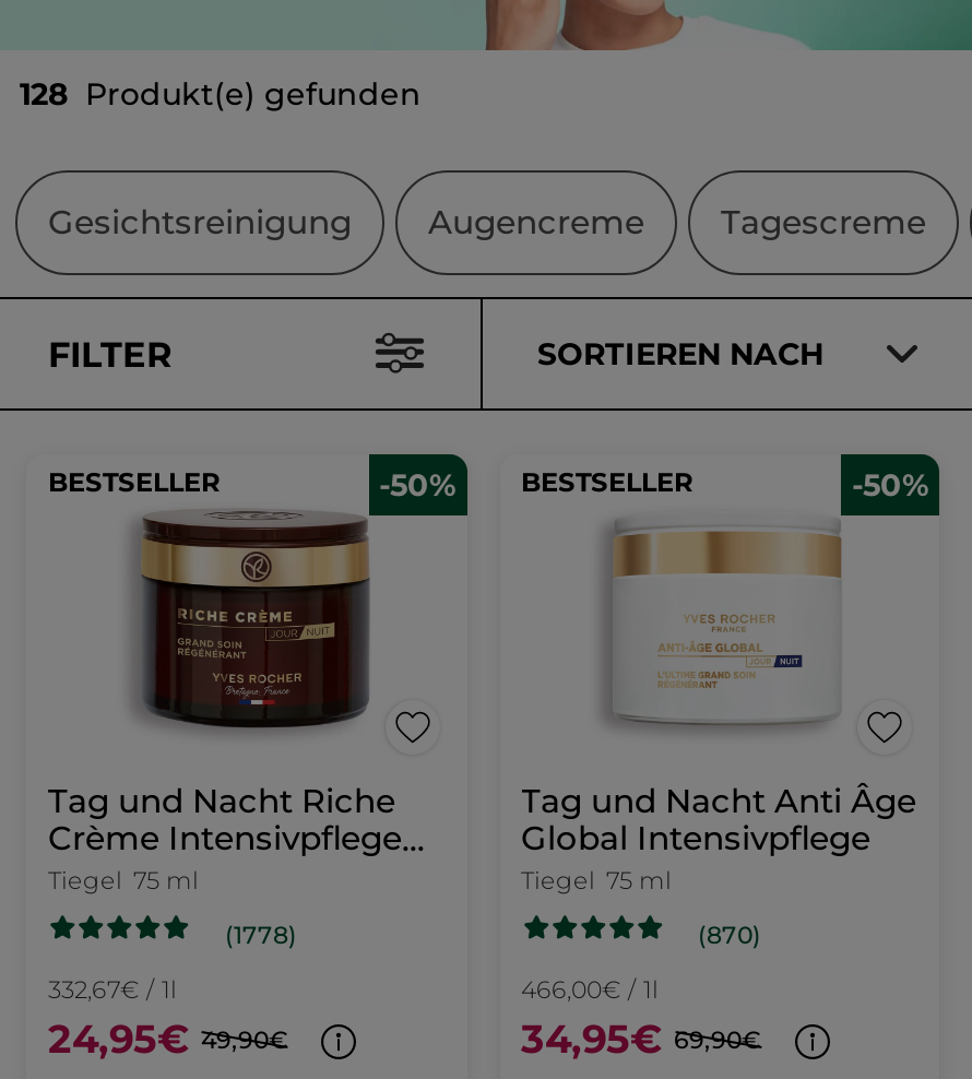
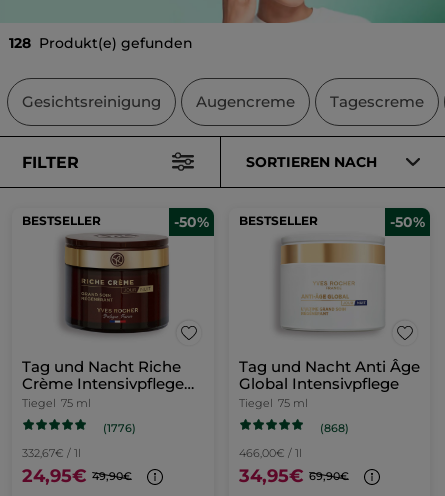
- (1778)
+ (1776)

- (870)
+ (868)
